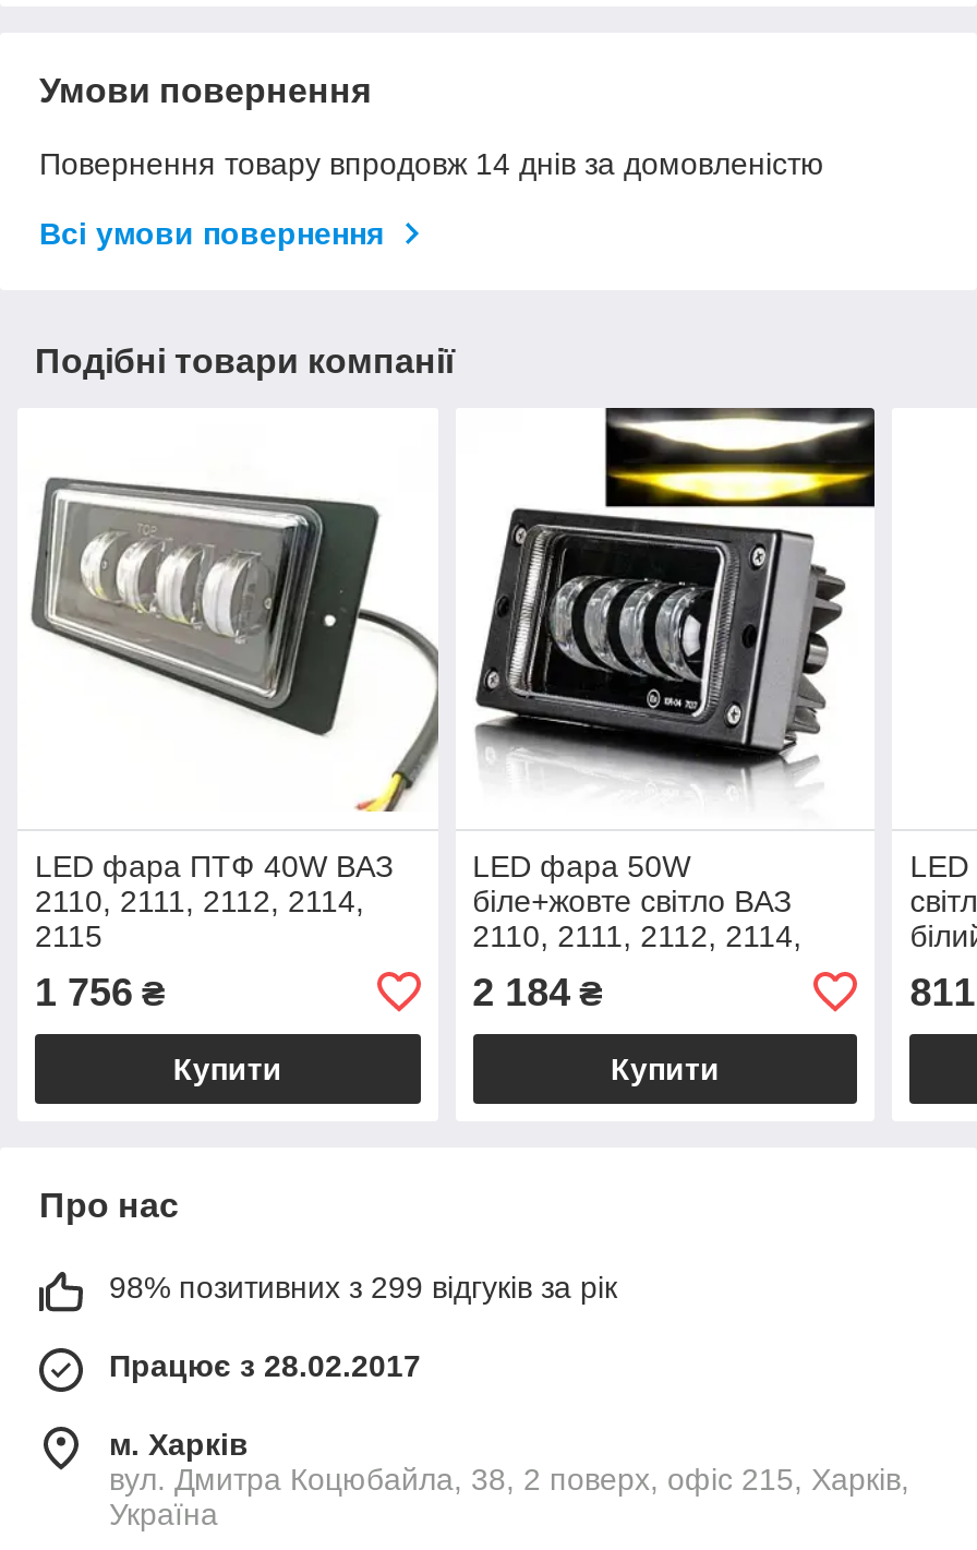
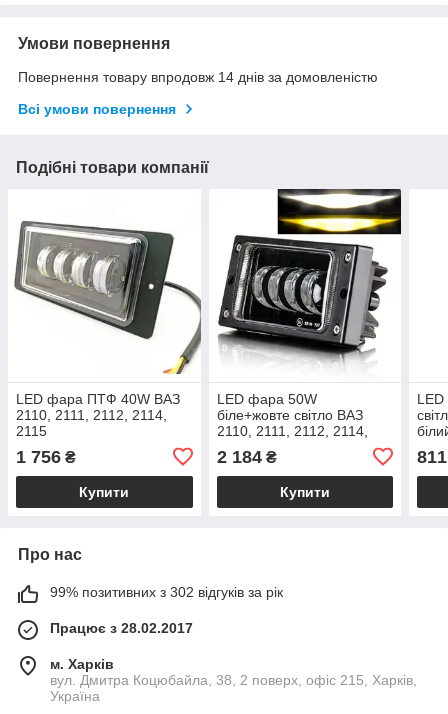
- 98% позитивних з 299 відгуків за рік
+ 99% позитивних з 302 відгуків за рік
